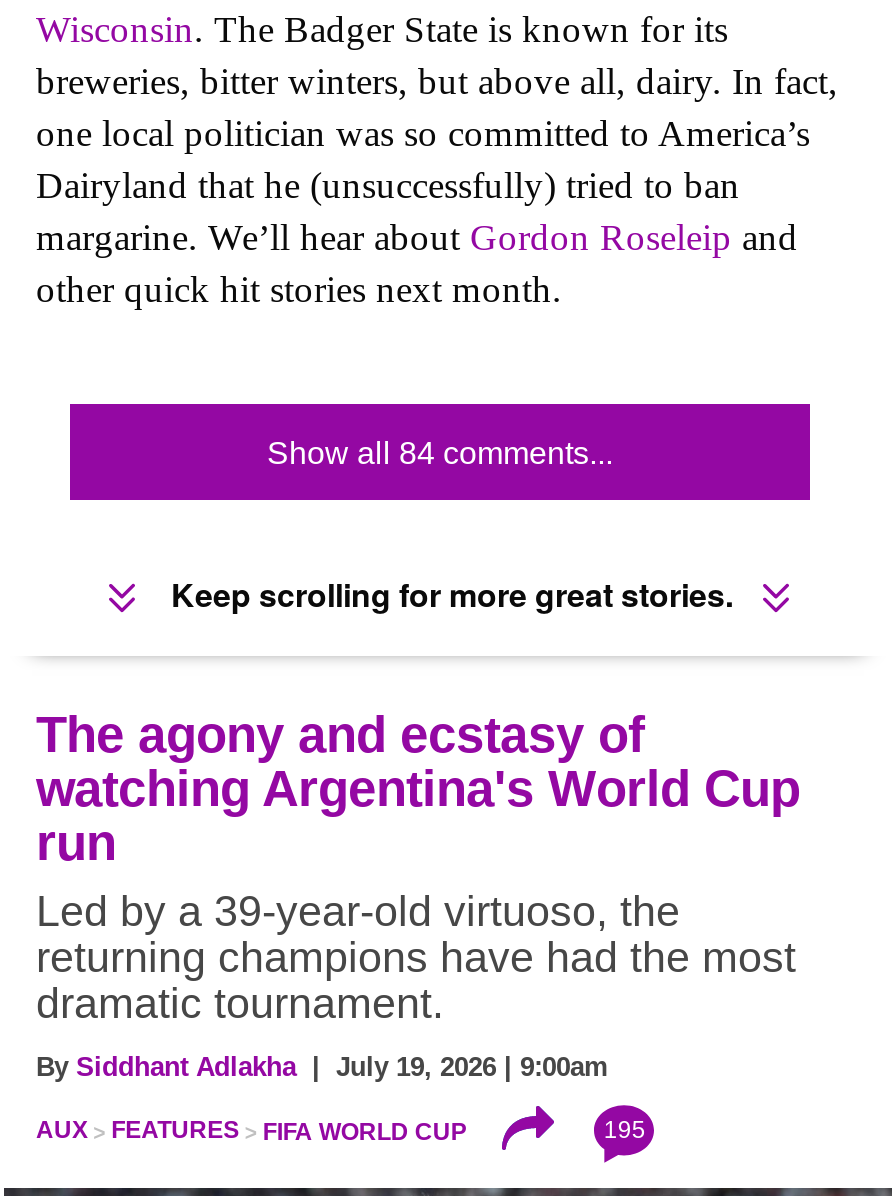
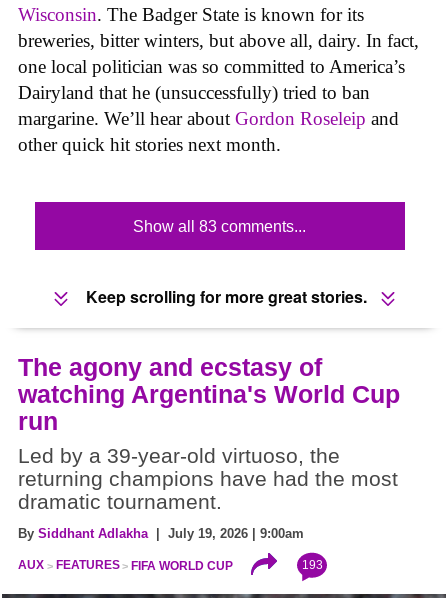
- Show all 84 comments...
+ Show all 83 comments...

- 195
+ 193
